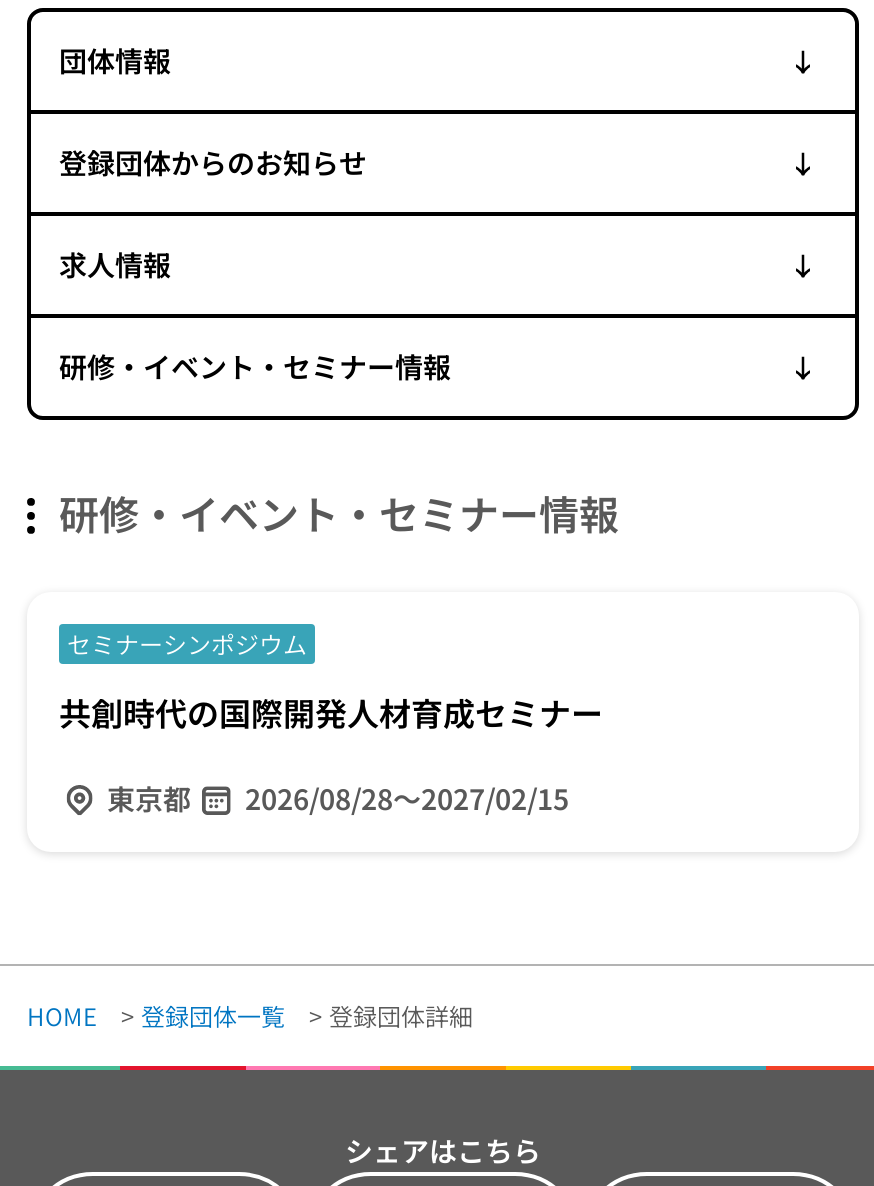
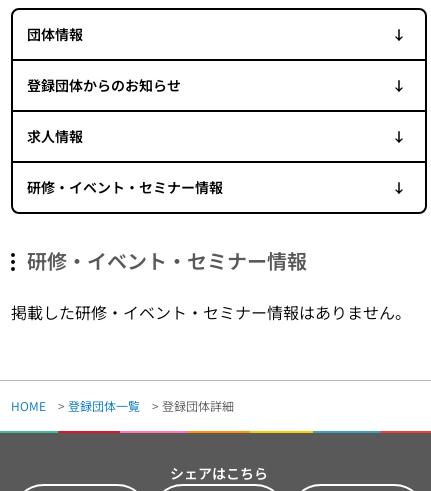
- セミナーシンポジウム
- 共創時代の国際開発人材育成セミナー
- 東京都
- 2026/08/28～2027/02/15
+ 掲載した研修・イベント・セミナー情報はありません。
